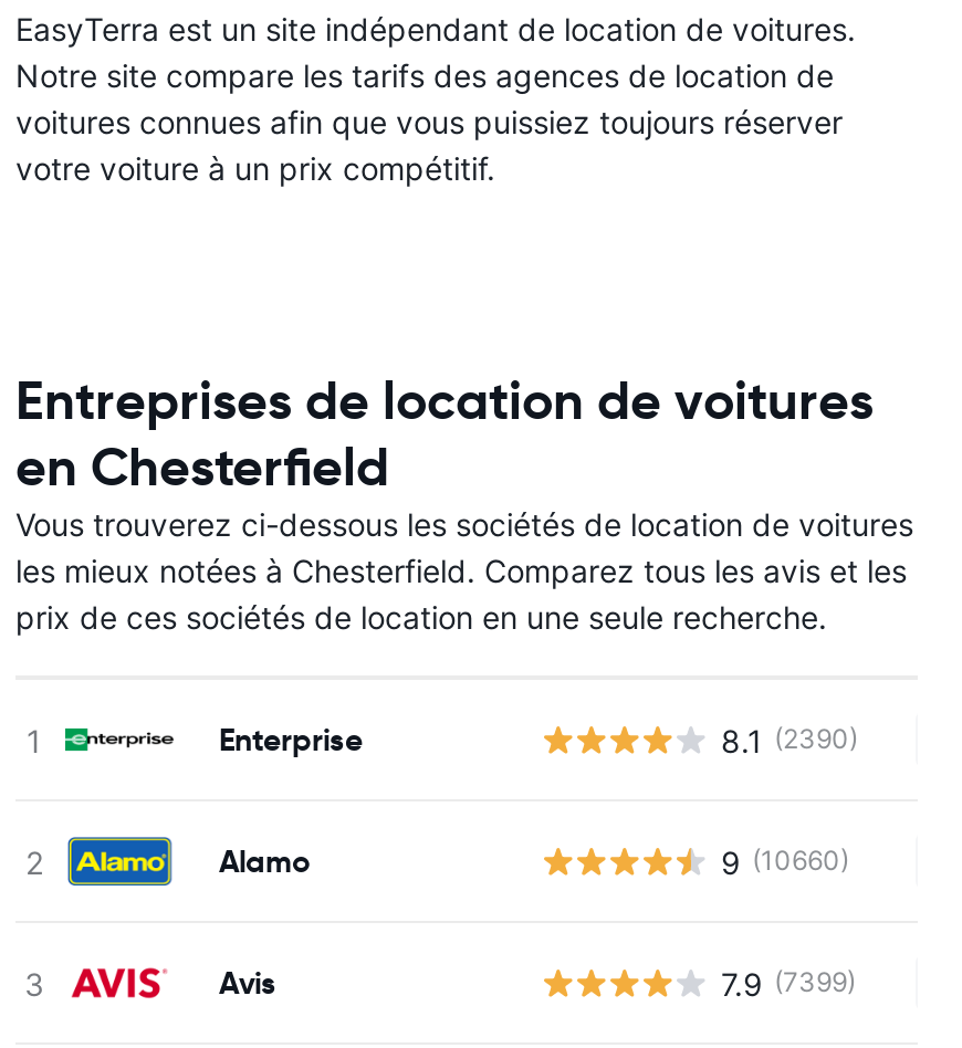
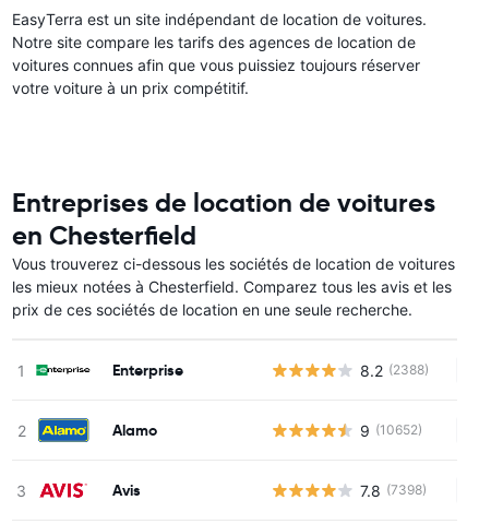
- 8.1 (2390)
+ 8.2 (2388)

- 9 (10660)
+ 9 (10652)

- 7.9 (7399)
+ 7.8 (7398)
